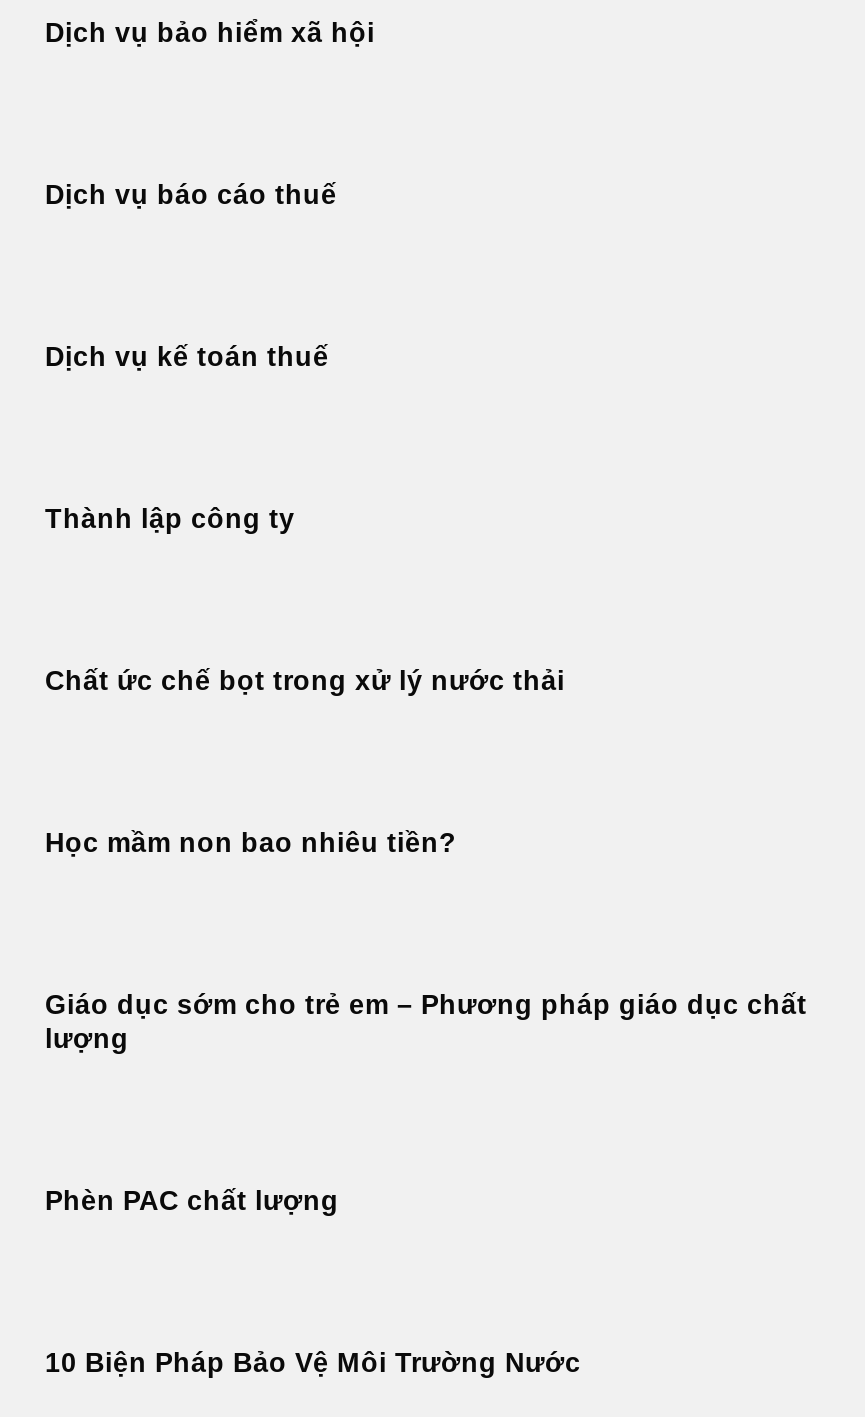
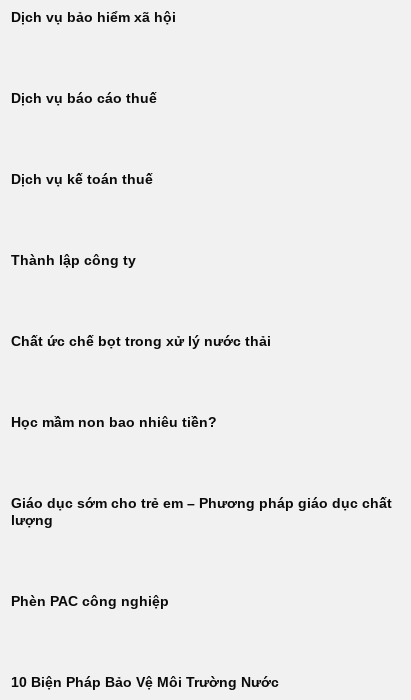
- Phèn PAC chất lượng
+ Phèn PAC công nghiệp
